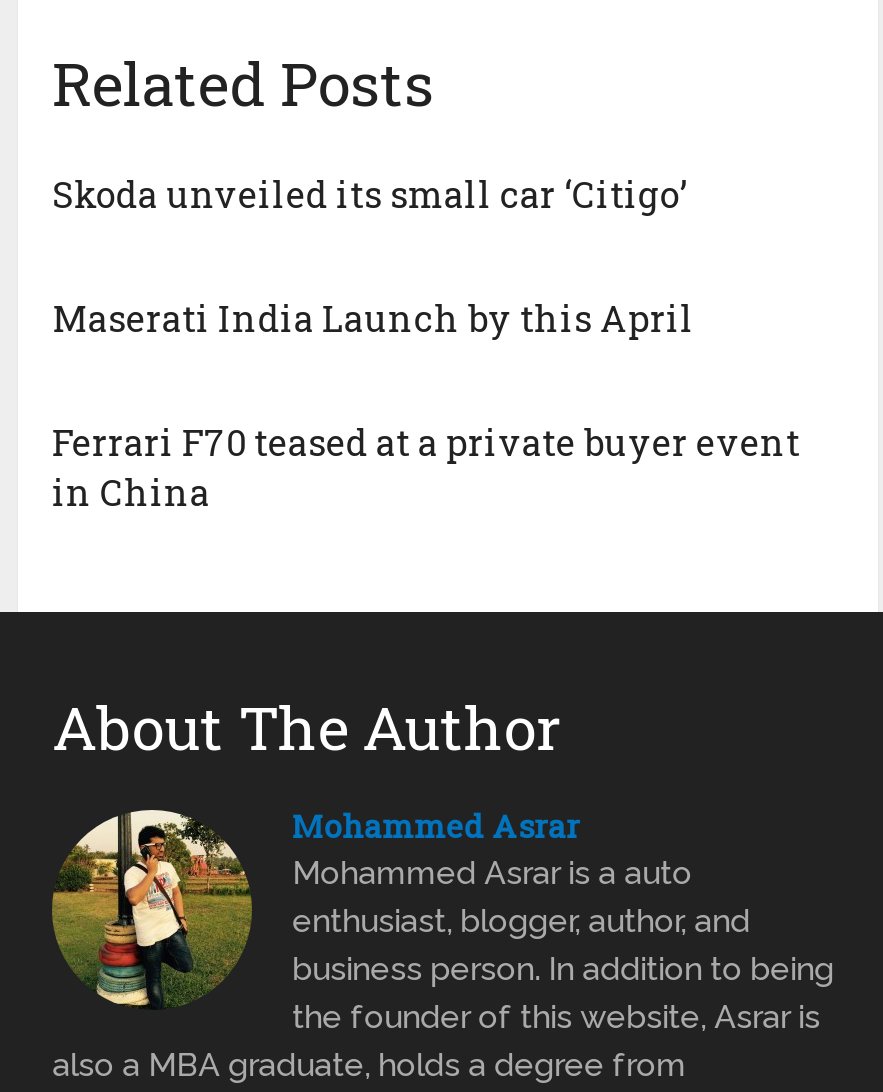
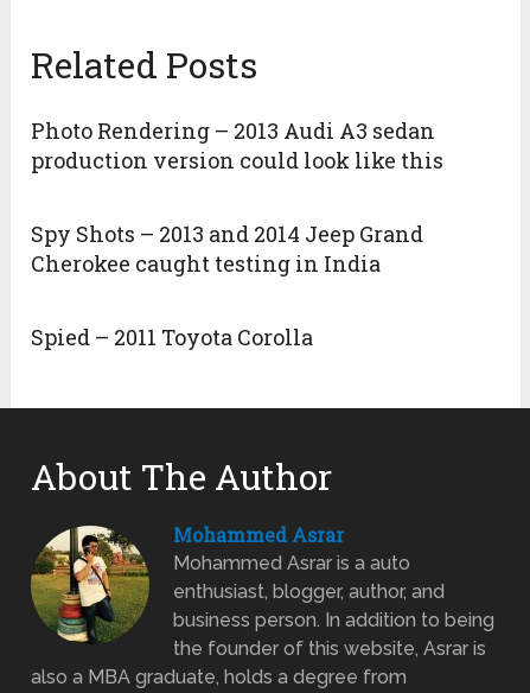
- Skoda unveiled its small car ‘Citigo’
+ Photo Rendering – 2013 Audi A3 sedan
+ production version could look like this

- Maserati India Launch by this April
+ Spy Shots – 2013 and 2014 Jeep Grand
+ Cherokee caught testing in India

- Ferrari F70 teased at a private buyer event
- in China
+ Spied – 2011 Toyota Corolla
